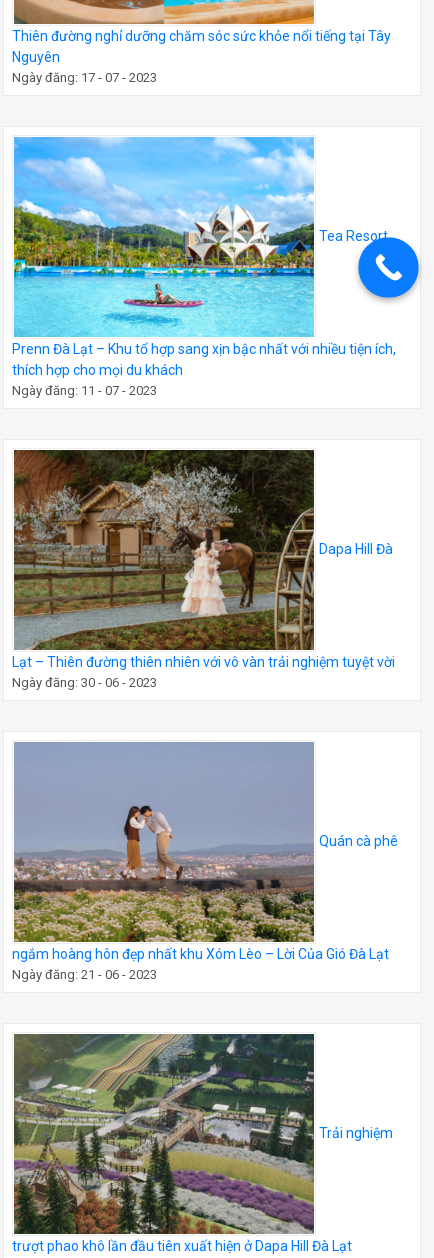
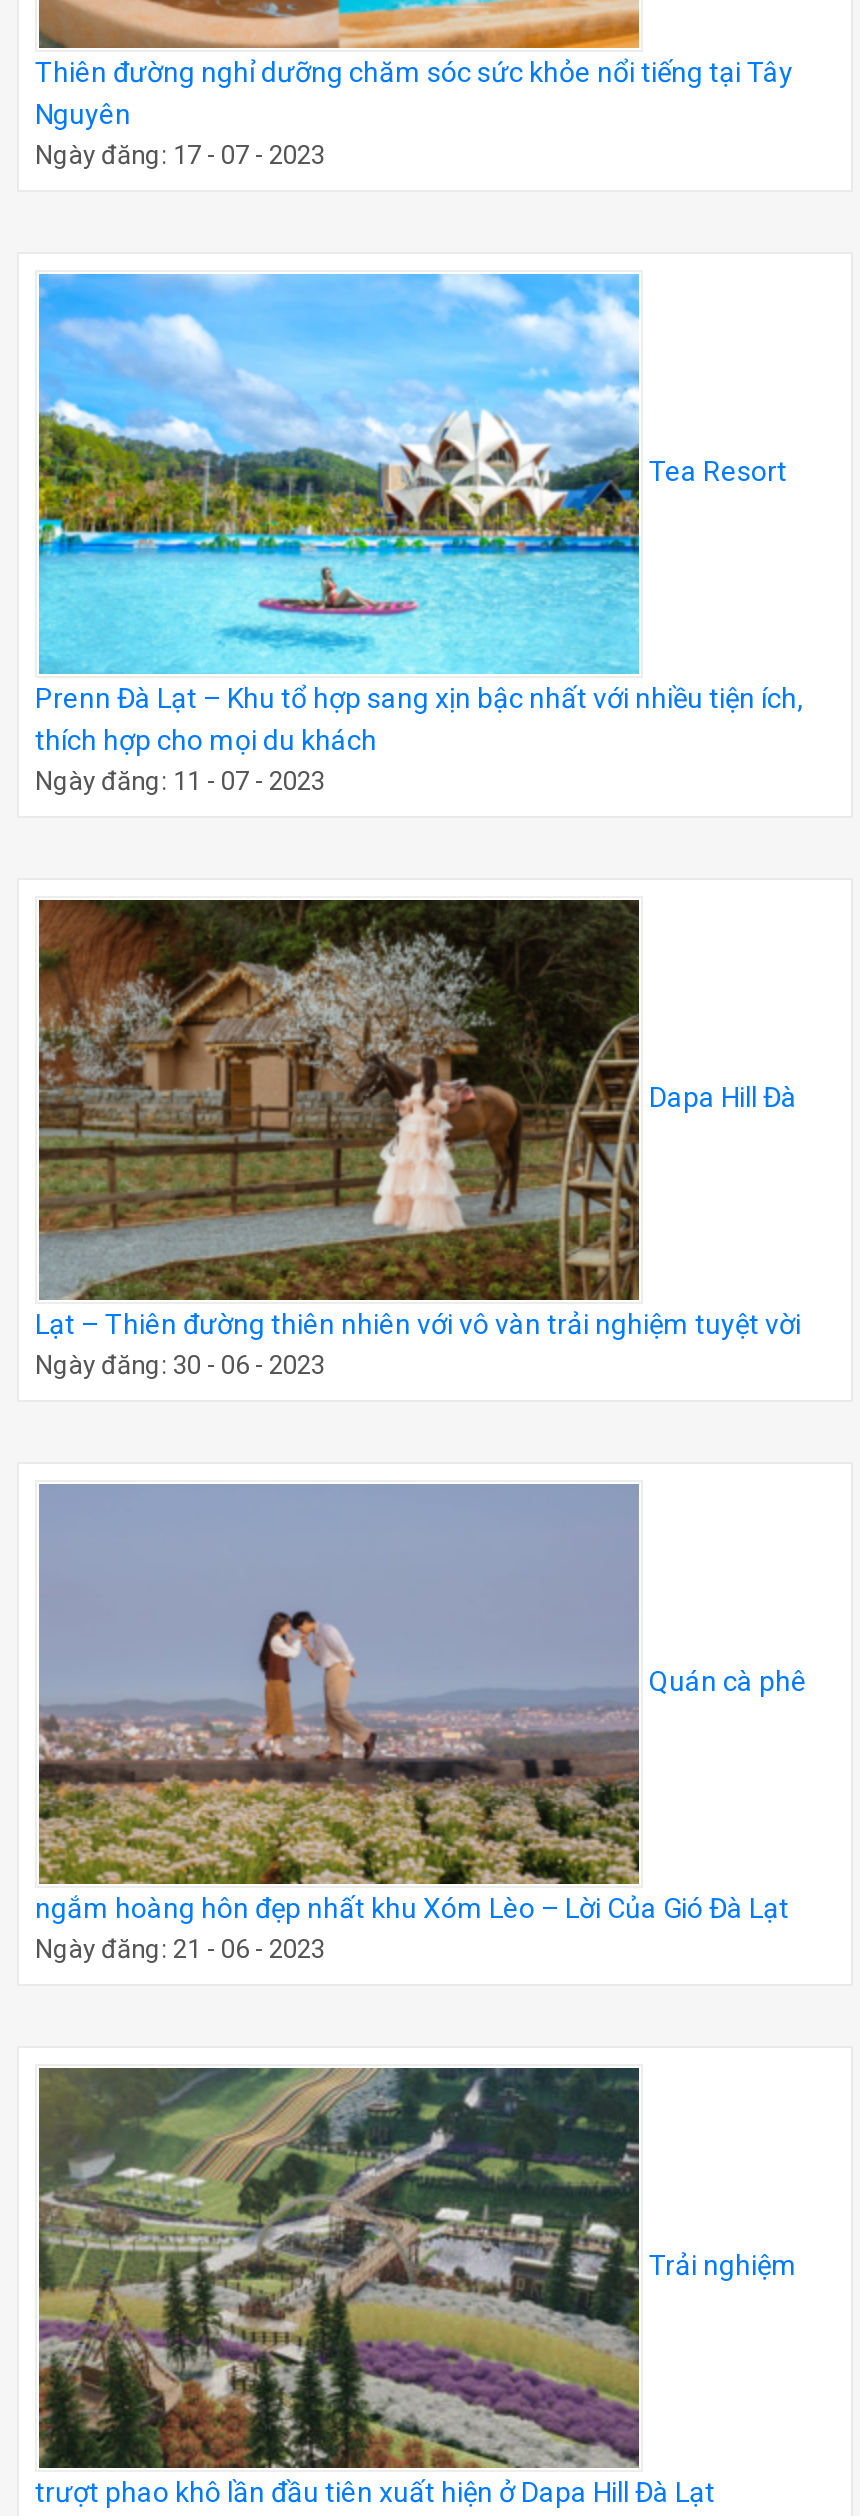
- [image]
